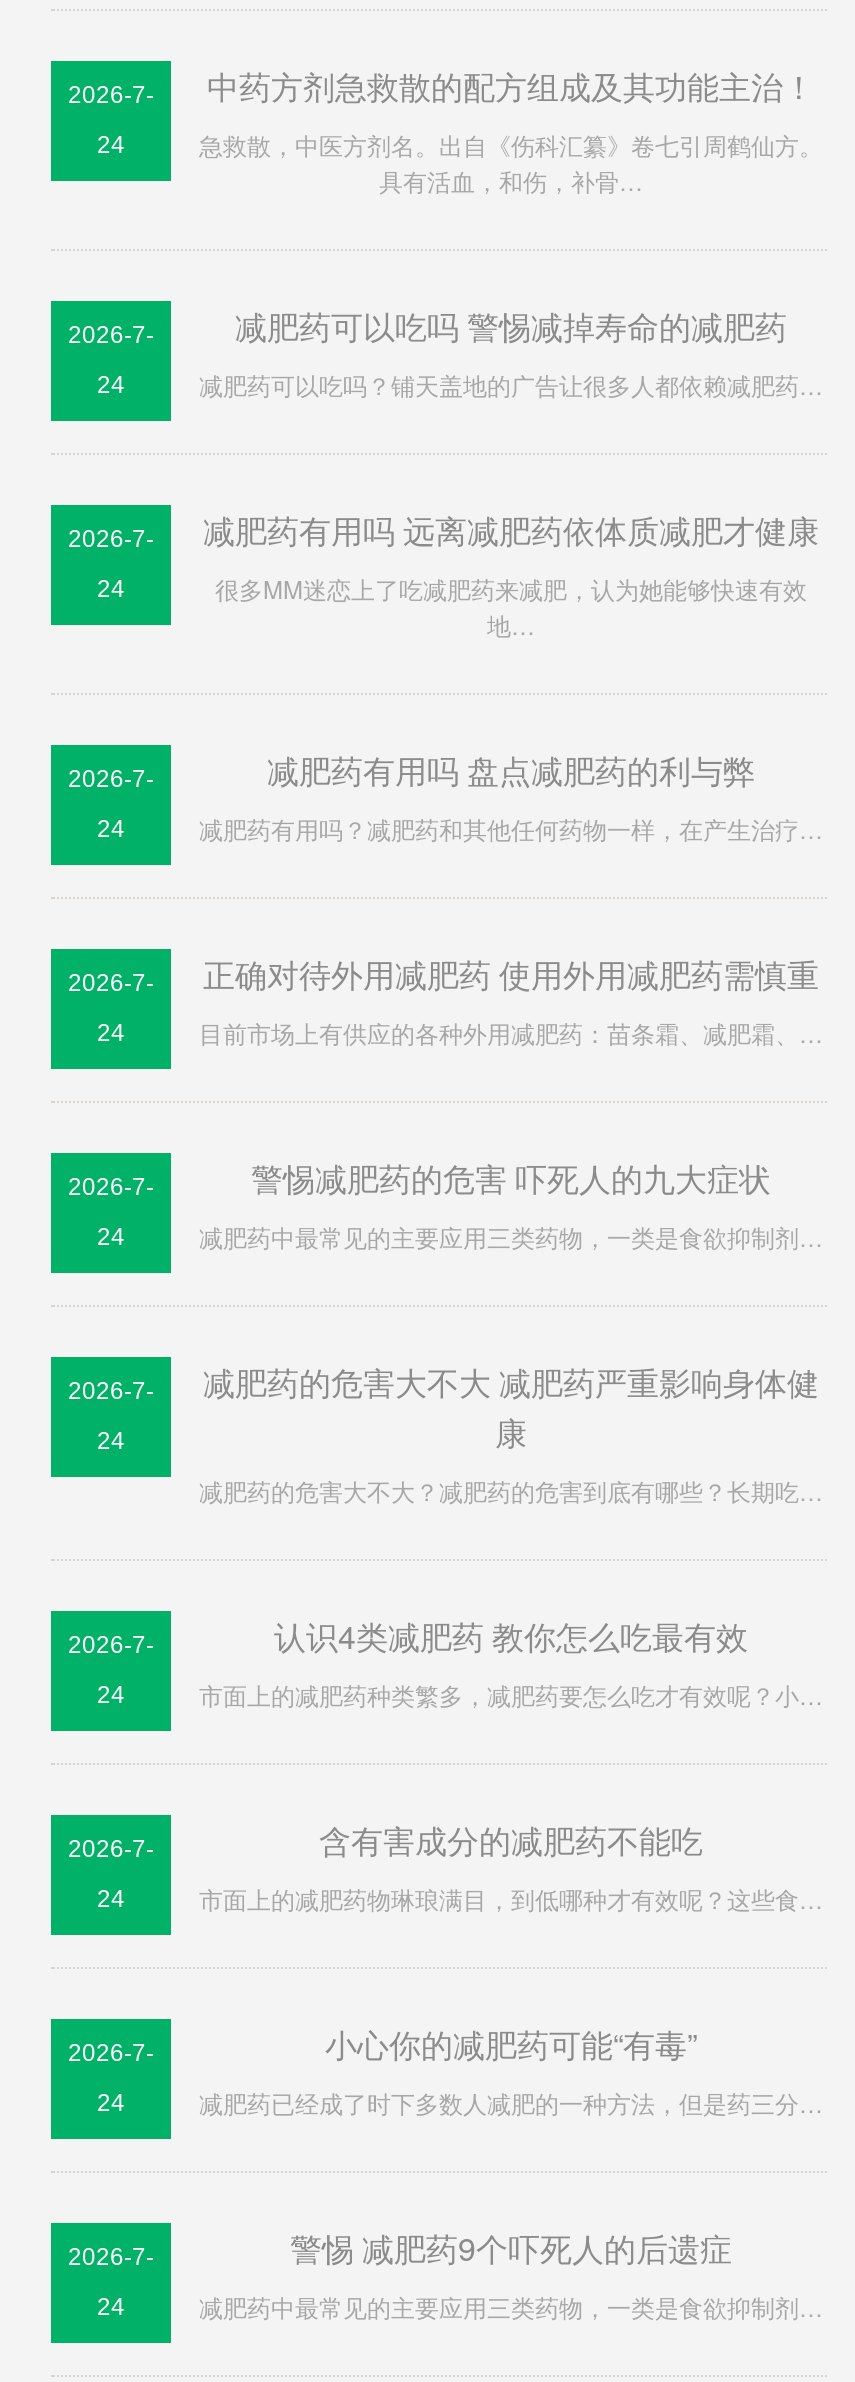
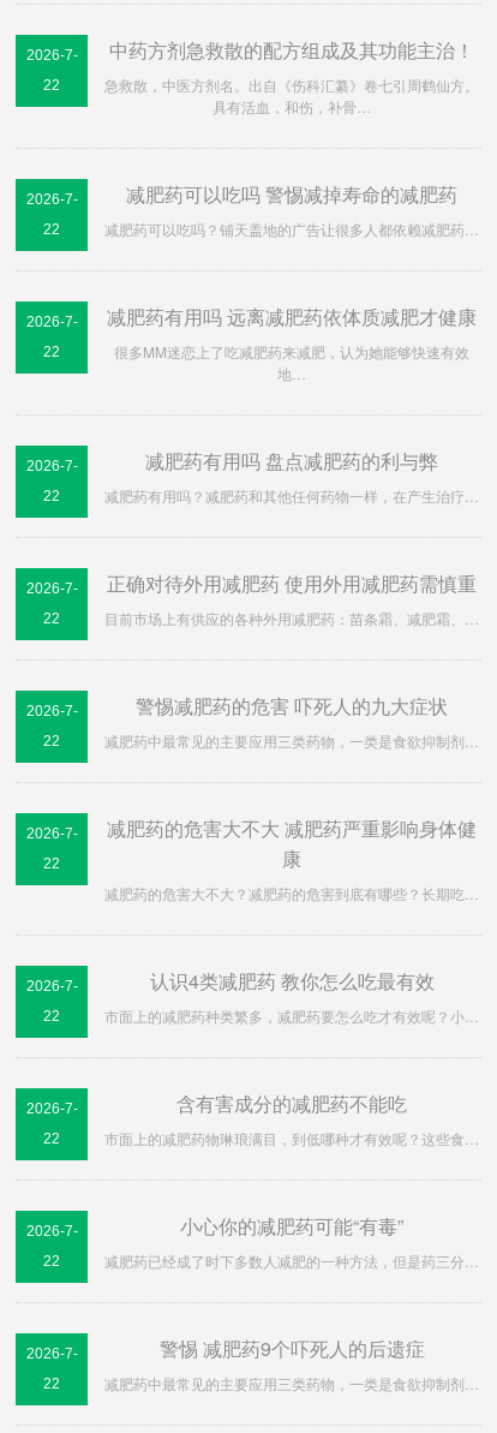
- 24
+ 22

- 24
+ 22

- 24
+ 22

- 24
+ 22

- 24
+ 22

- 24
+ 22

- 24
+ 22

- 24
+ 22

- 24
+ 22

- 24
+ 22

- 24
+ 22
